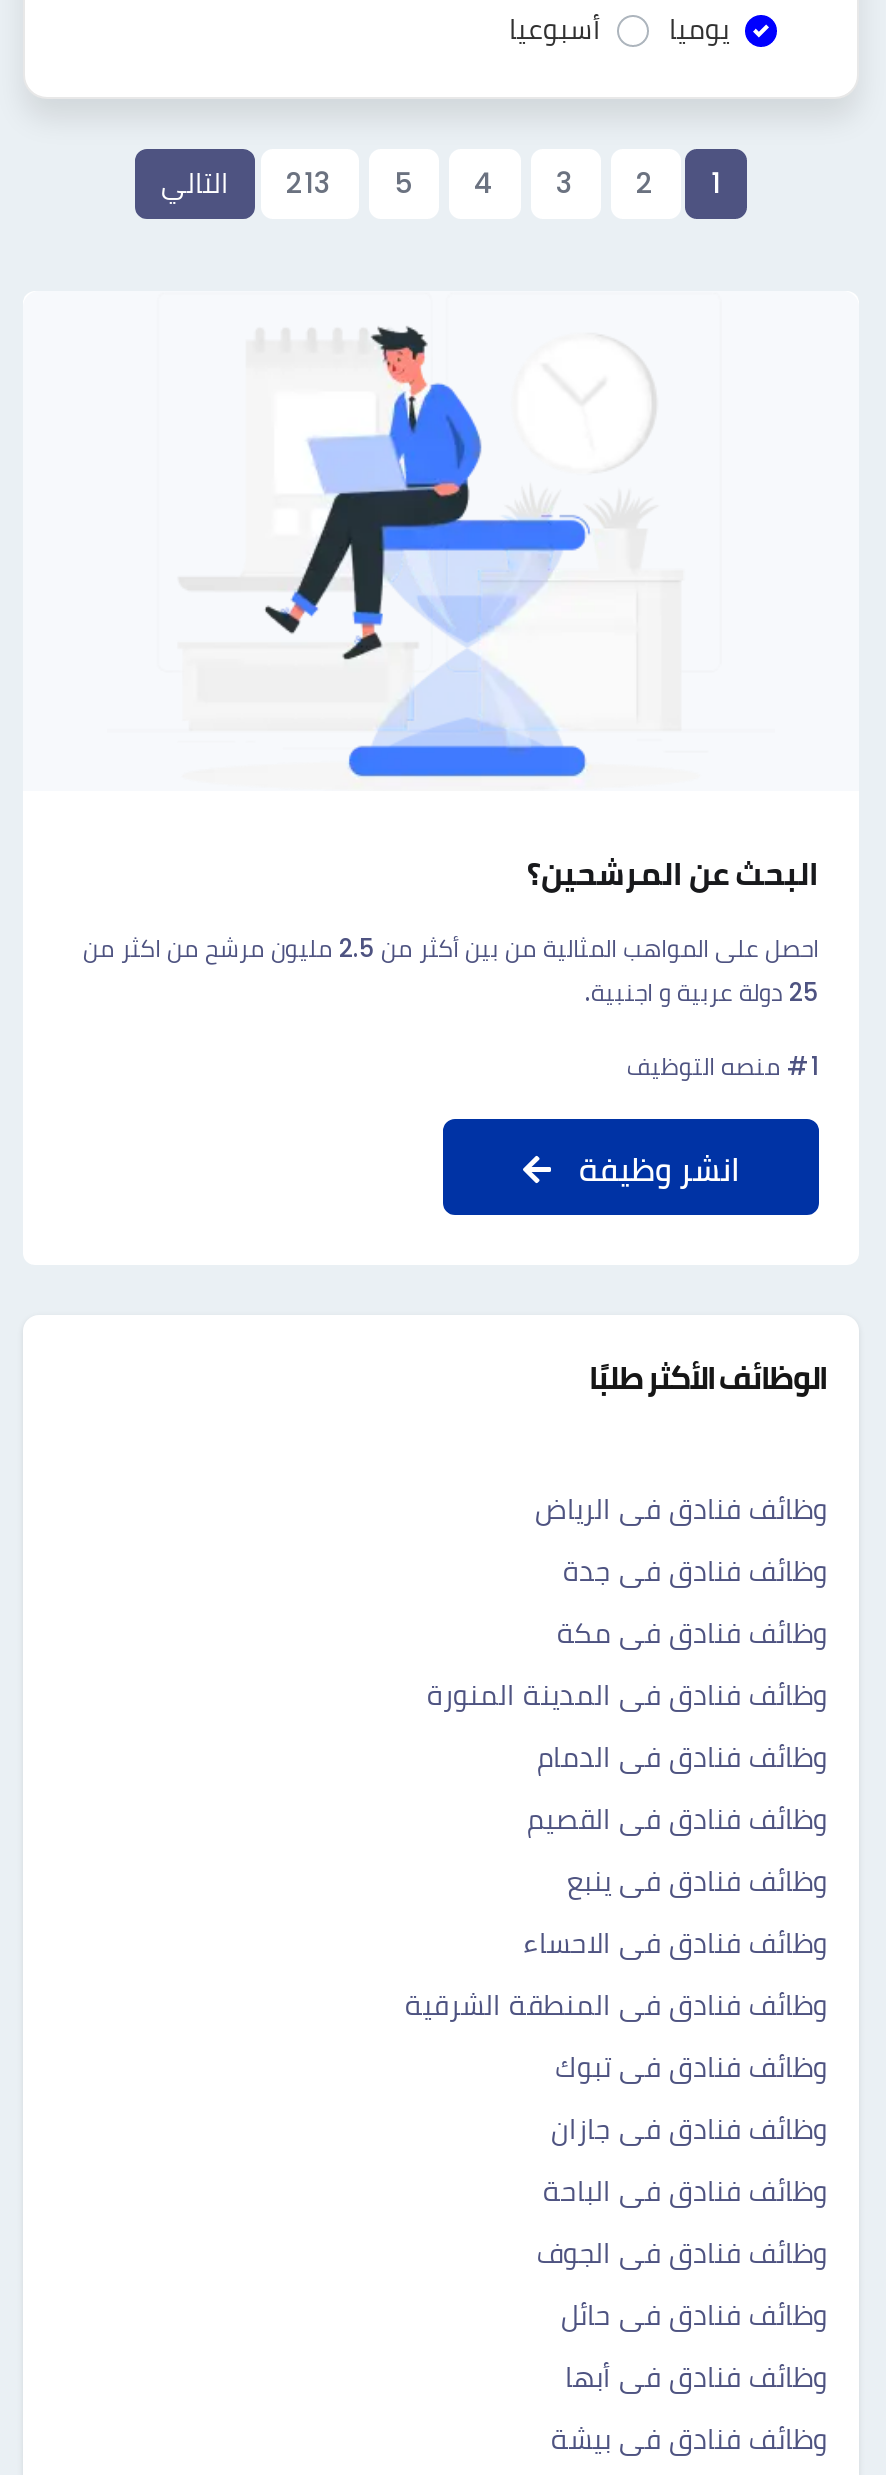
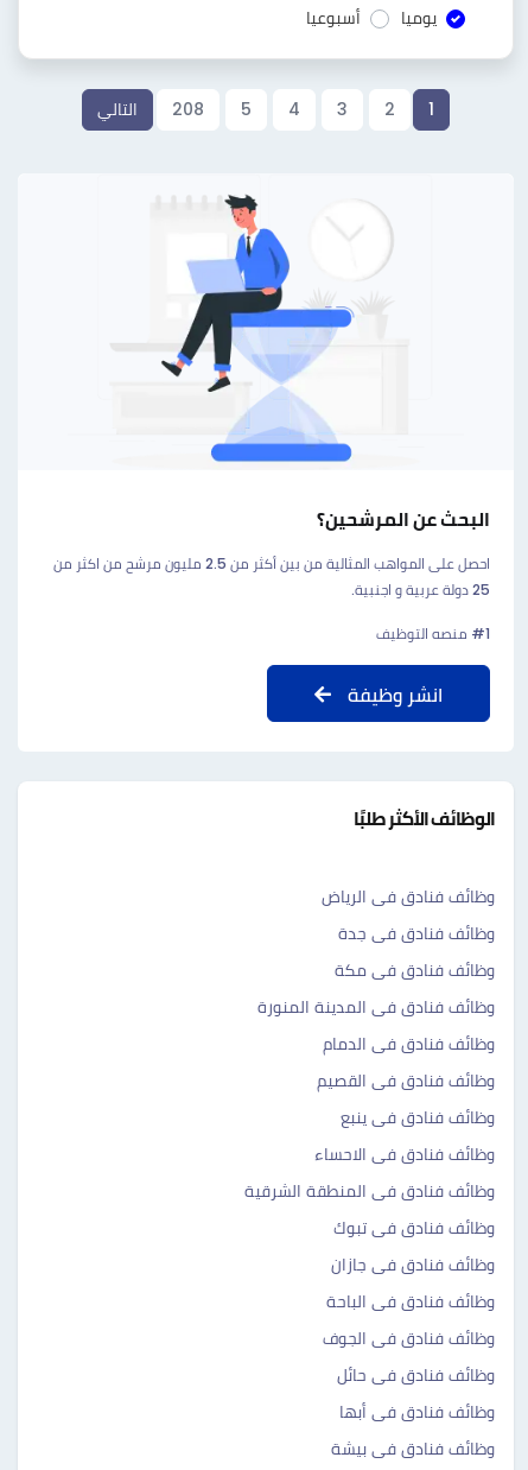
- 1 2 3 4 5 213 التالي
+ 1 2 3 4 5 208 التالي
